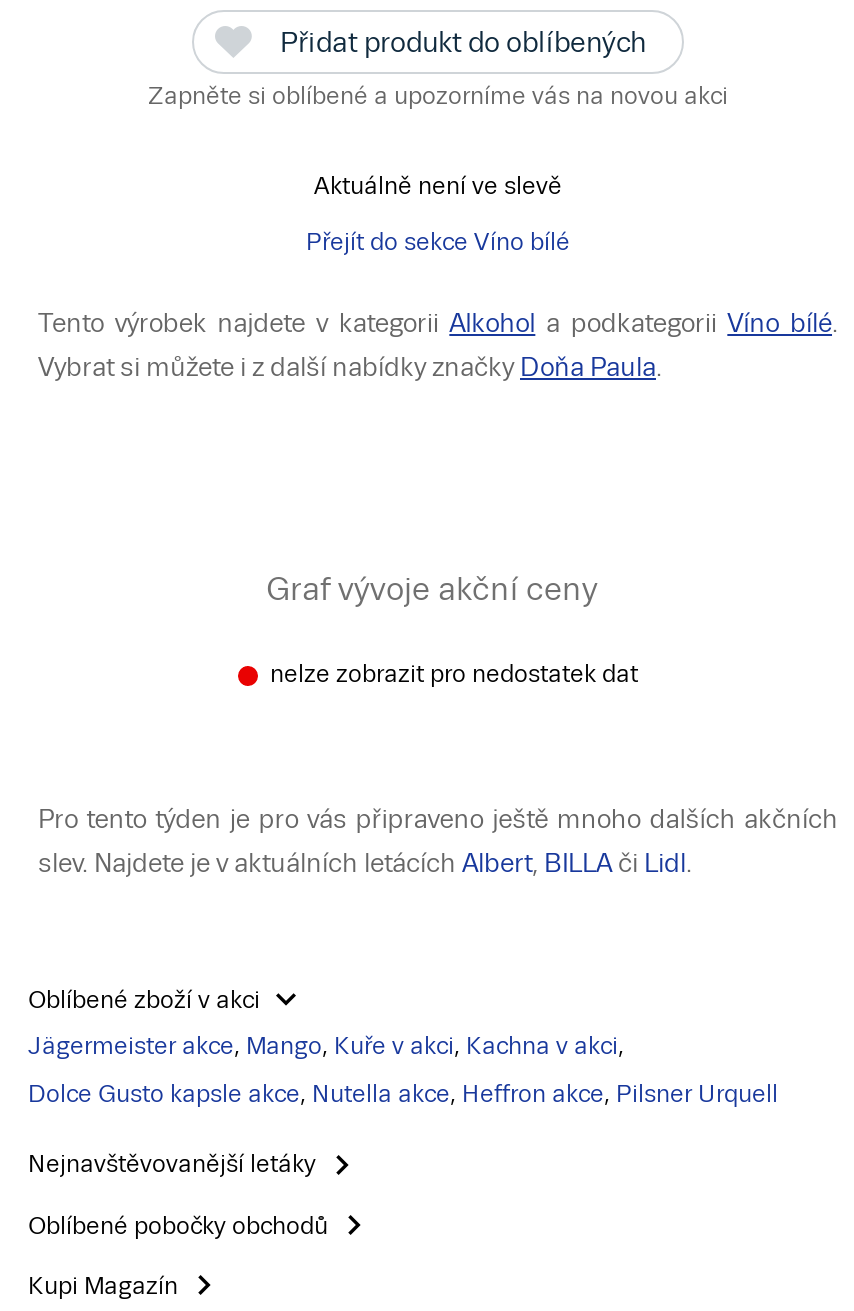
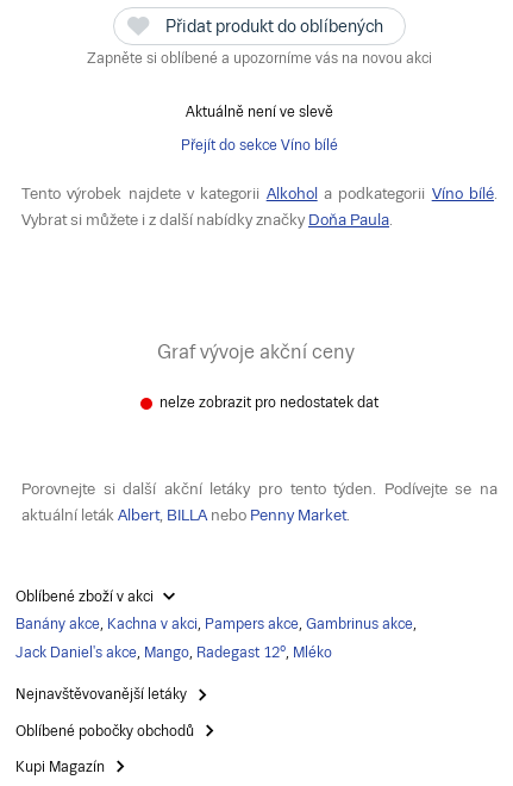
- Pro tento týden je pro vás připraveno ještě mnoho dalších akčních
+ Porovnejte si další akční letáky pro tento týden. Podívejte se na

- slev. Najdete je v aktuálních letácích Albert, BILLA či Lidl.
+ aktuální leták Albert, BILLA nebo Penny Market.

- Jägermeister akce, Mango, Kuře v akci, Kachna v akci,
+ Banány akce, Kachna v akci, Pampers akce, Gambrinus akce,

- Dolce Gusto kapsle akce, Nutella akce, Heffron akce, Pilsner Urquell
+ Jack Daniel's akce, Mango, Radegast 12°, Mléko
